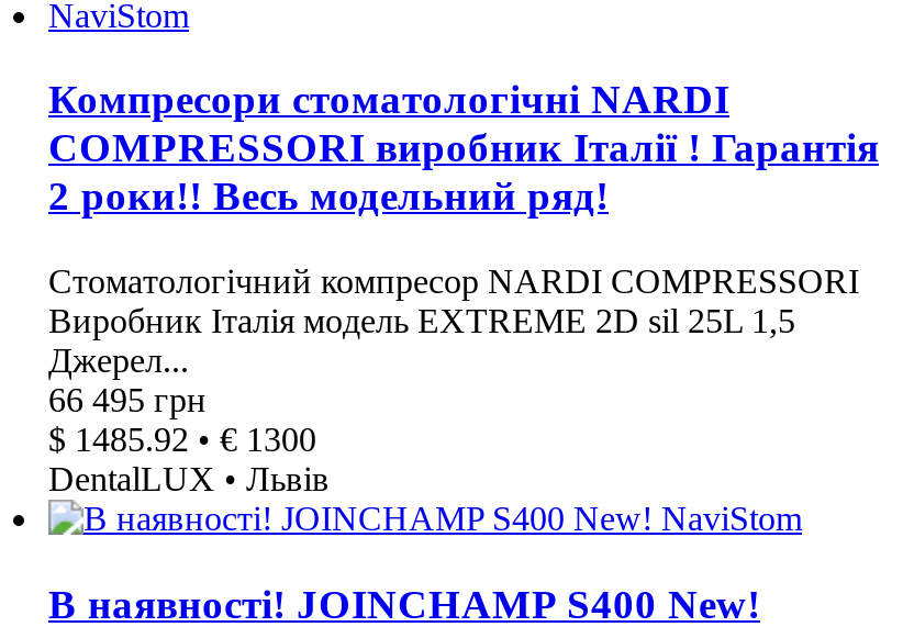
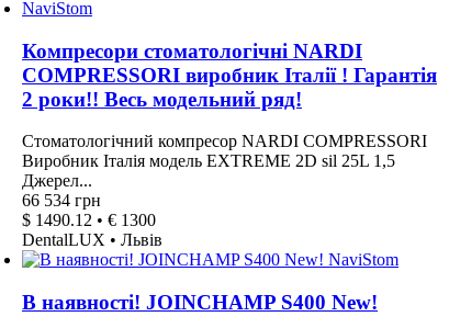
- 66 495 грн
+ 66 534 грн

- $ 1485.92 • € 1300
+ $ 1490.12 • € 1300
